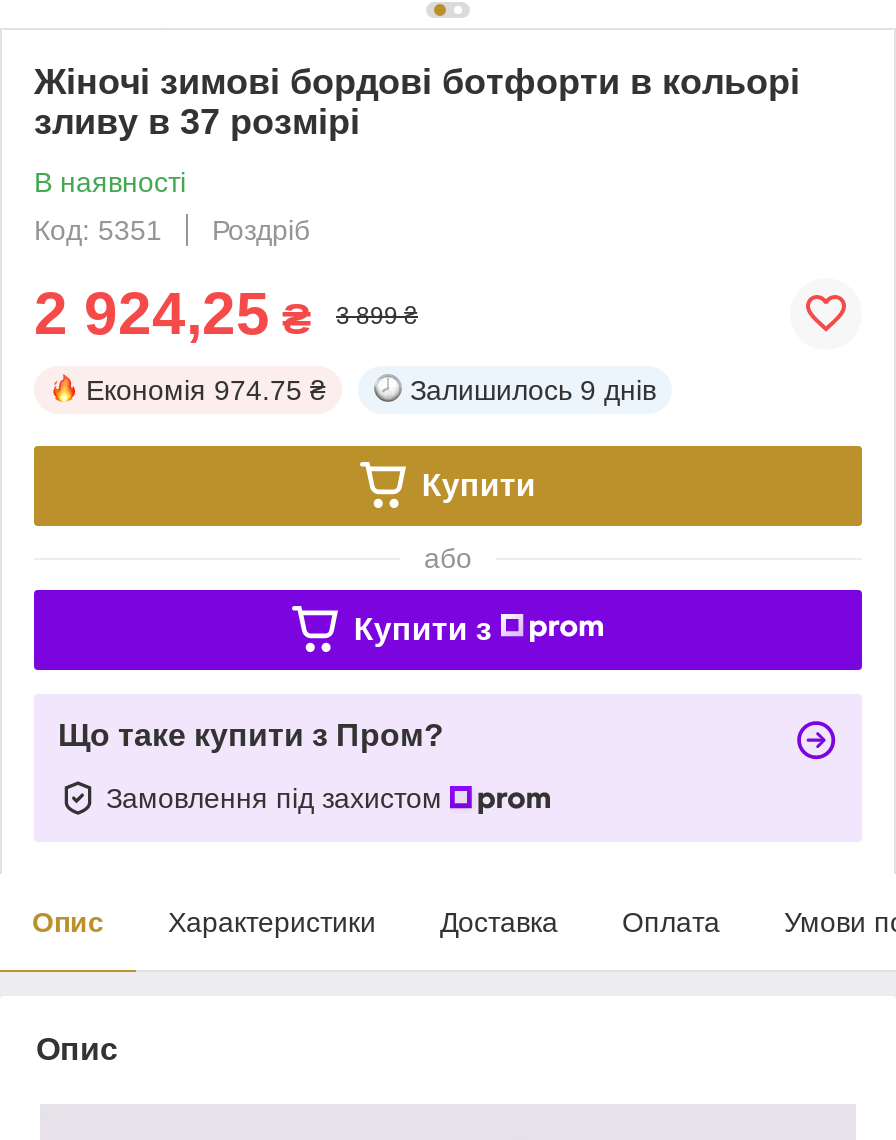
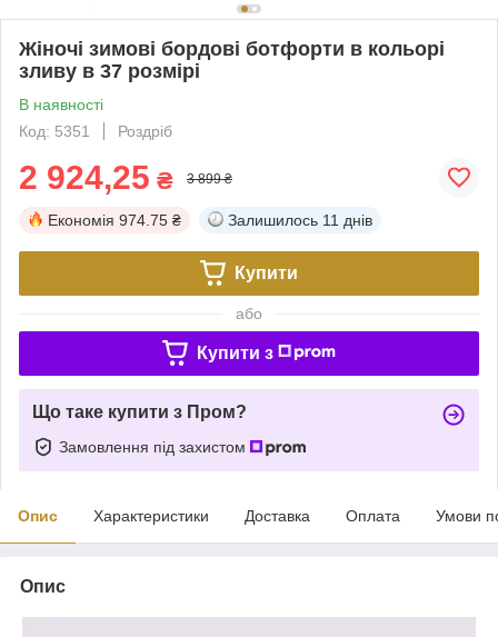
- Залишилось 9 днів
+ Залишилось 11 днів
